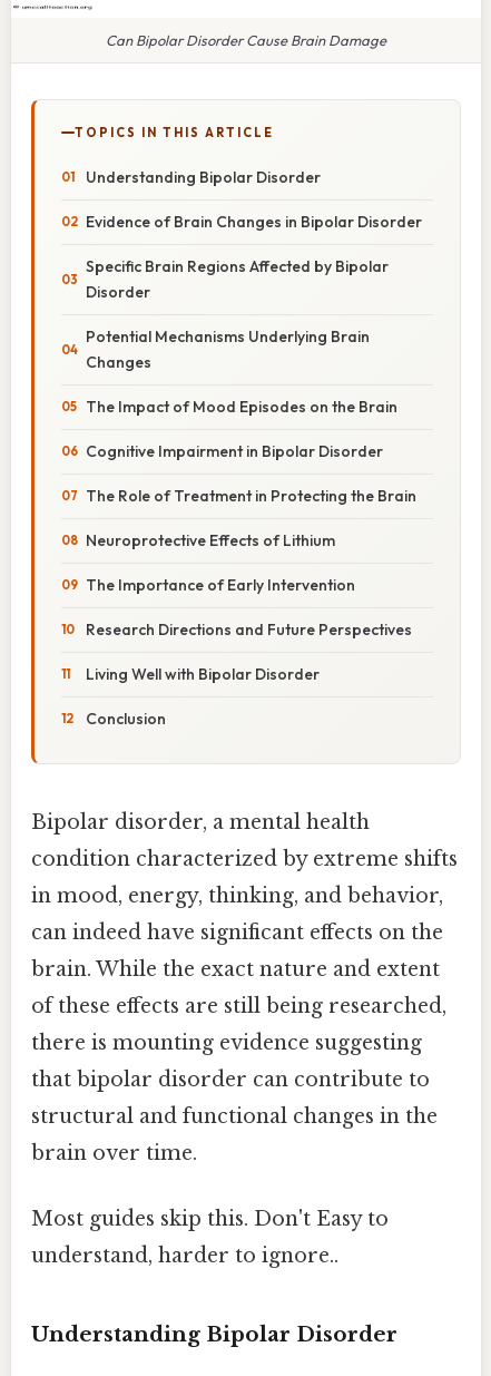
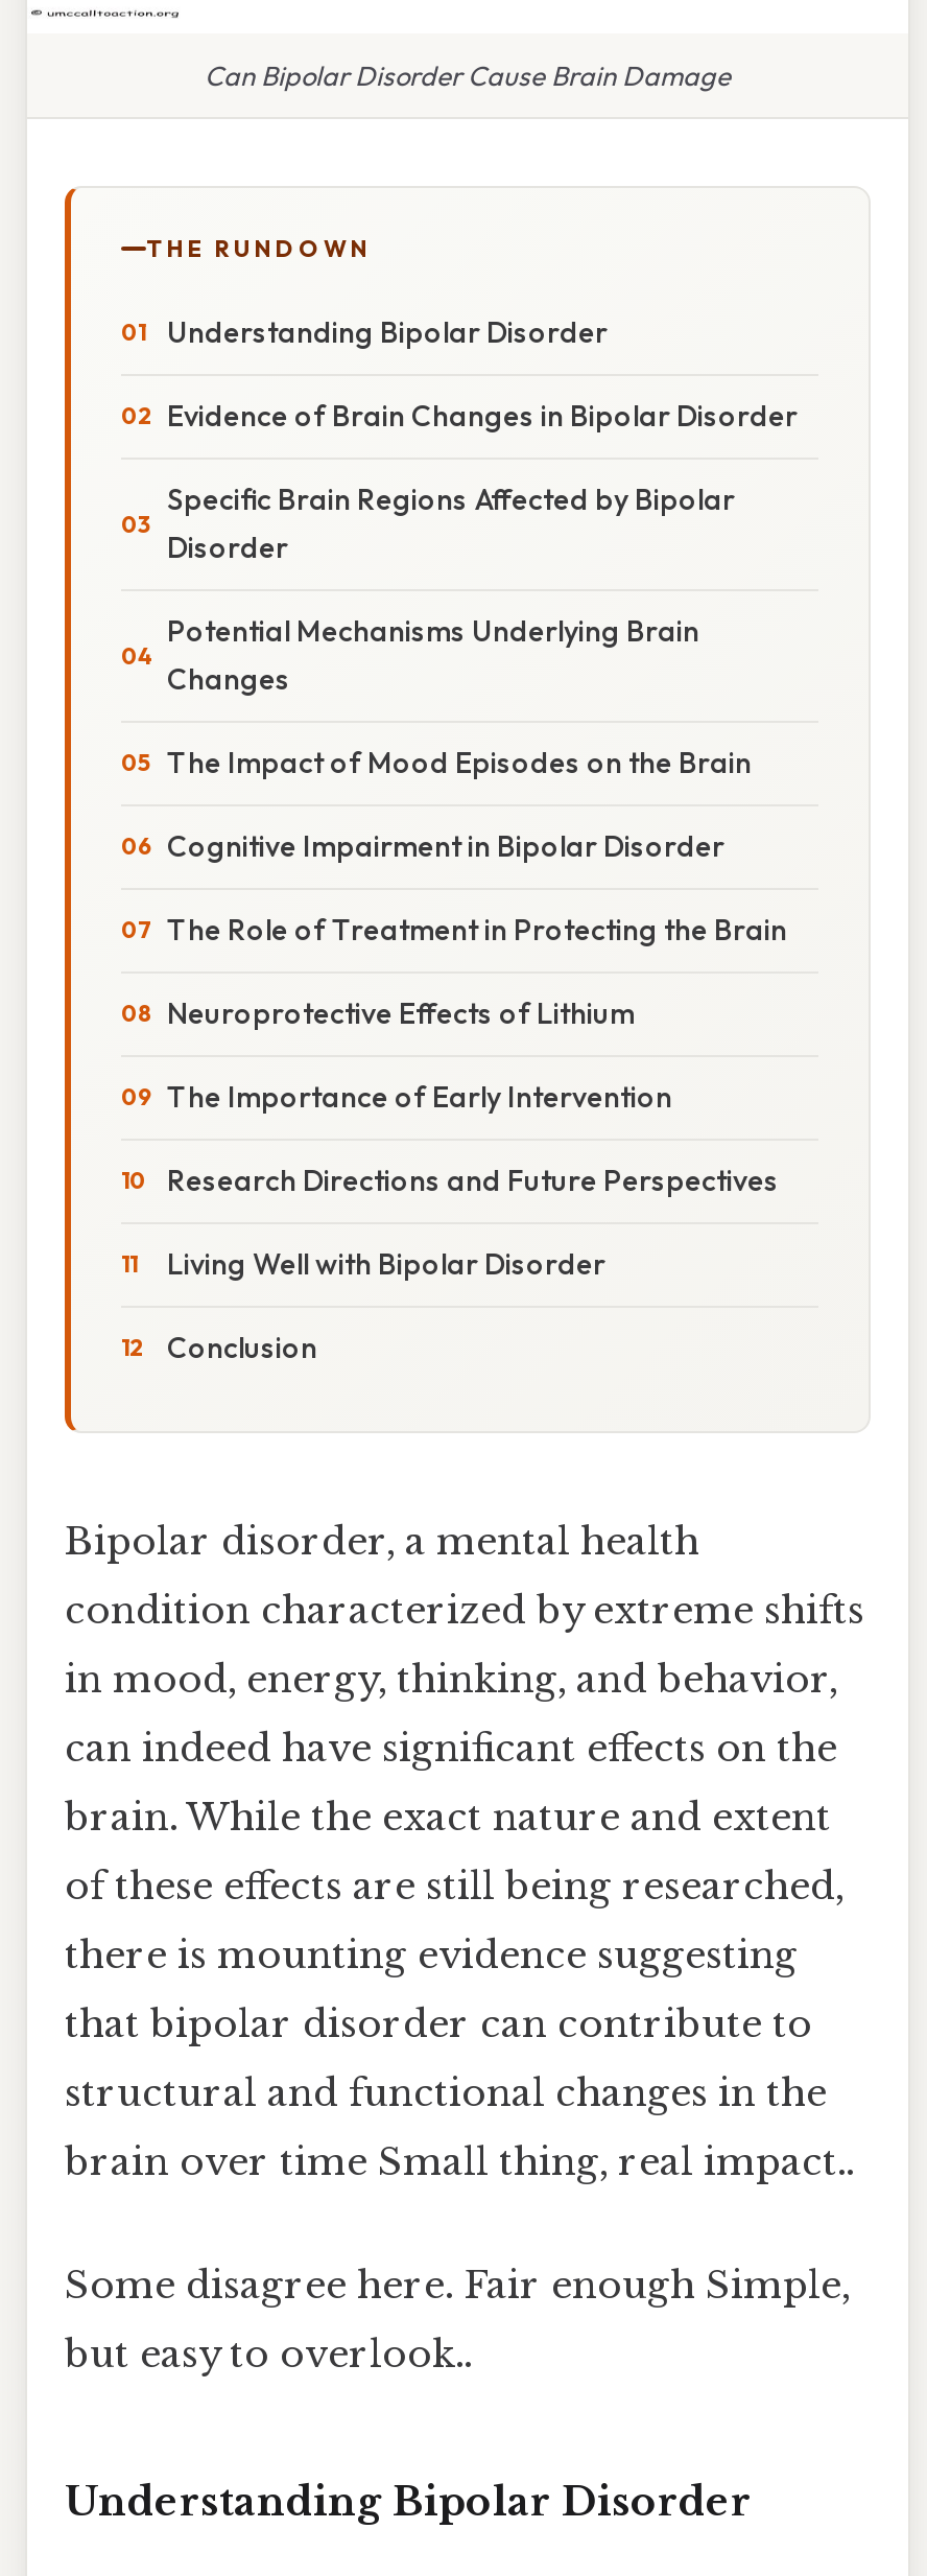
- TOPICS IN THIS ARTICLE
+ THE RUNDOWN

- brain over time.
+ brain over time Small thing, real impact..

- Most guides skip this. Don't Easy to
+ Some disagree here. Fair enough Simple,

- understand, harder to ignore..
+ but easy to overlook..
